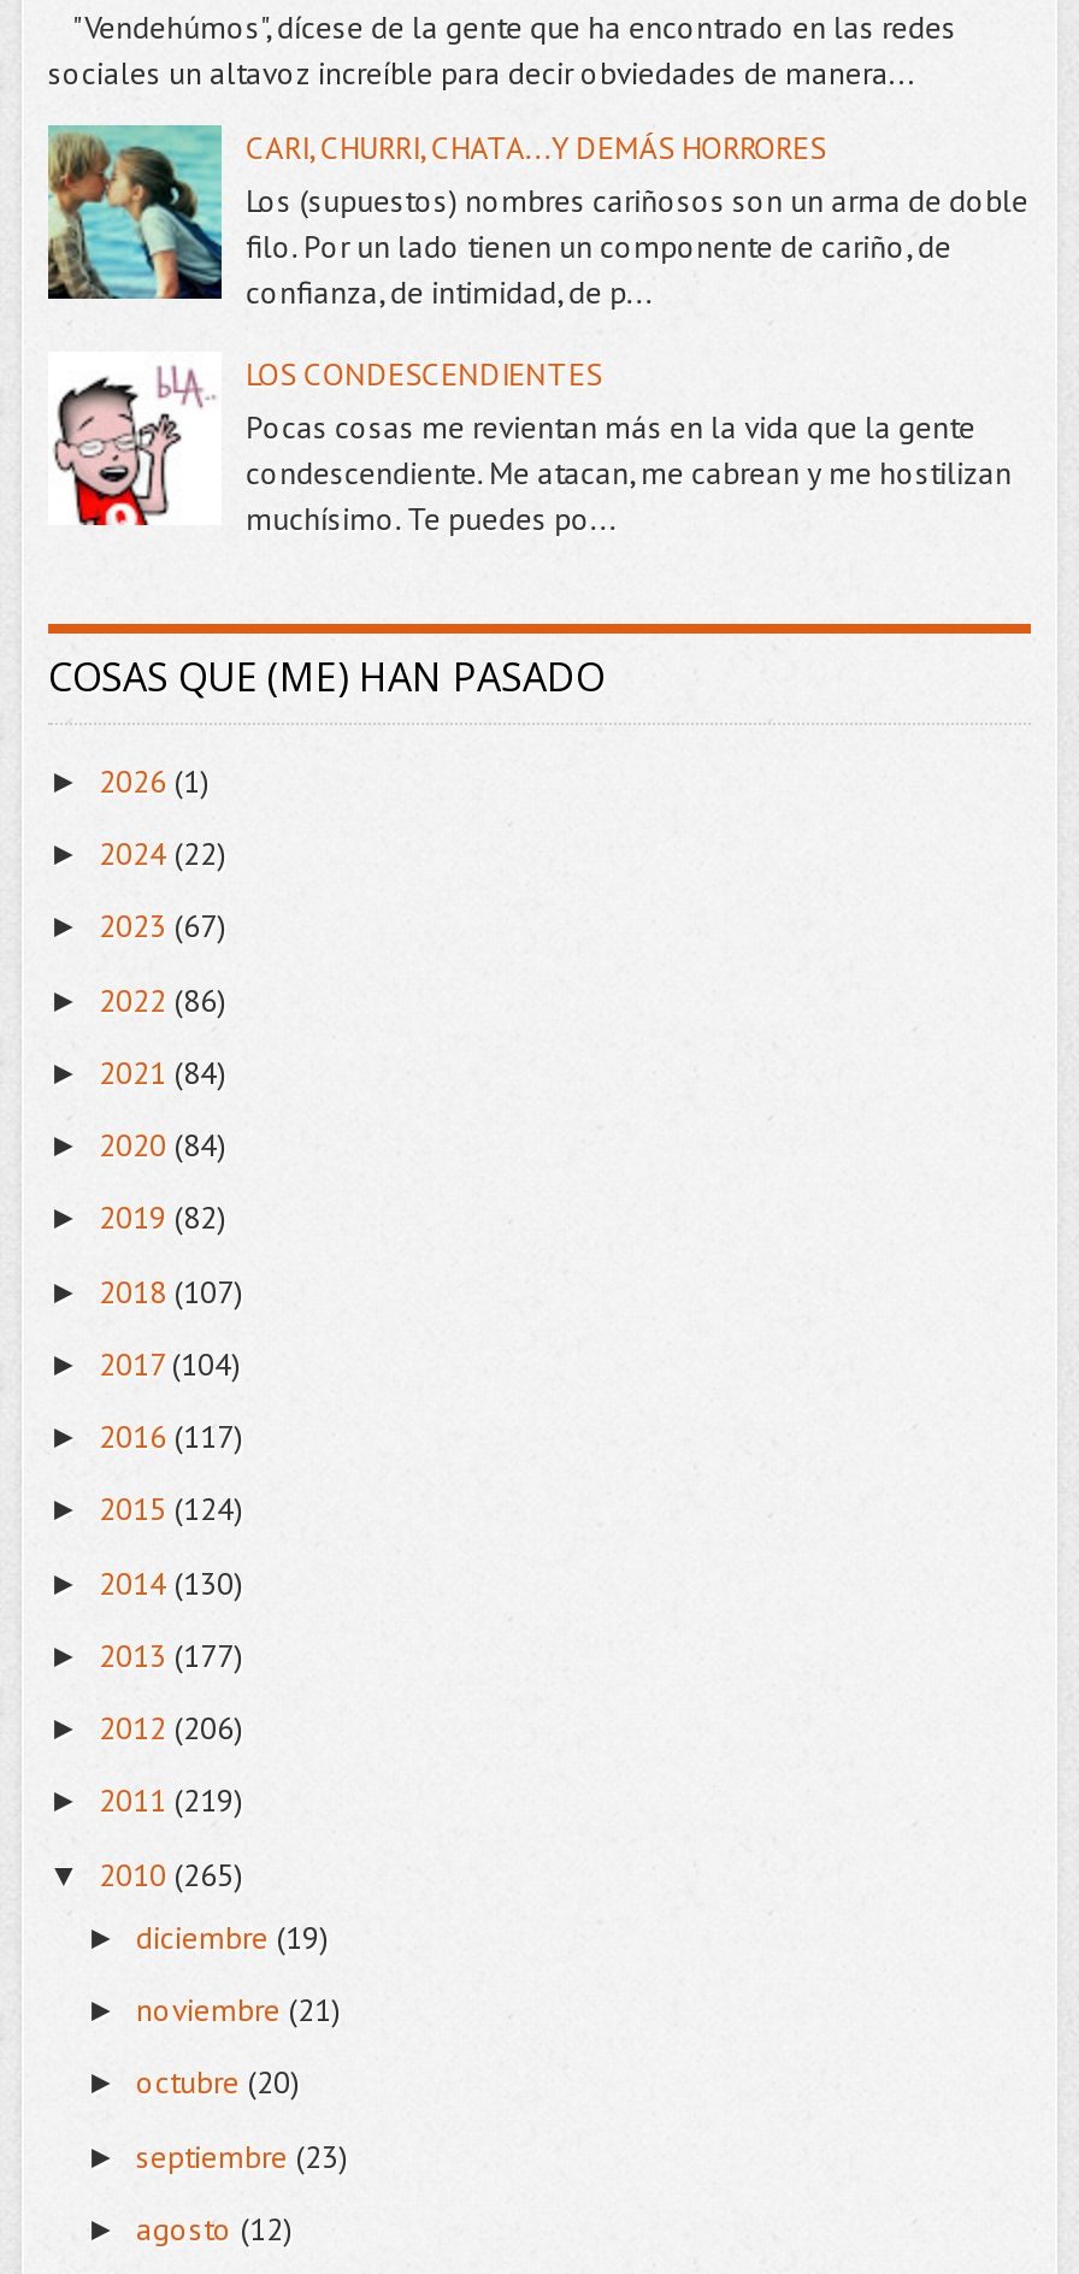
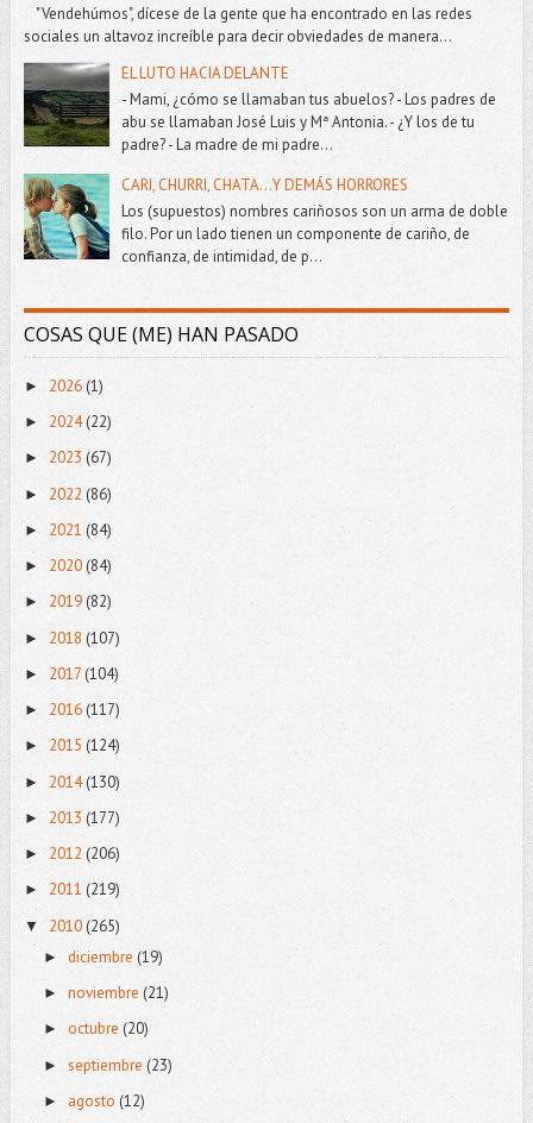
+ [image]
+ EL LUTO HACIA DELANTE
+ - Mami, ¿cómo se llamaban tus abuelos? - Los padres de
+ abu se llamaban José Luis y Mª Antonia. - ¿Y los de tu
+ padre? - La madre de mi padre...

moved down: [image] | CARI, CHURRI, CHATA...Y DEMÁS HORRORES | Los (supuestos) nombres cariñosos son un arma de doble | filo. Por un lado tienen un componente de cariño, de | confianza, de intimidad, de p...

- [image]
- LOS CONDESCENDIENTES
- Pocas cosas me revientan más en la vida que la gente
- condescendiente. Me atacan, me cabrean y me hostilizan
- muchísimo. Te puedes po...
